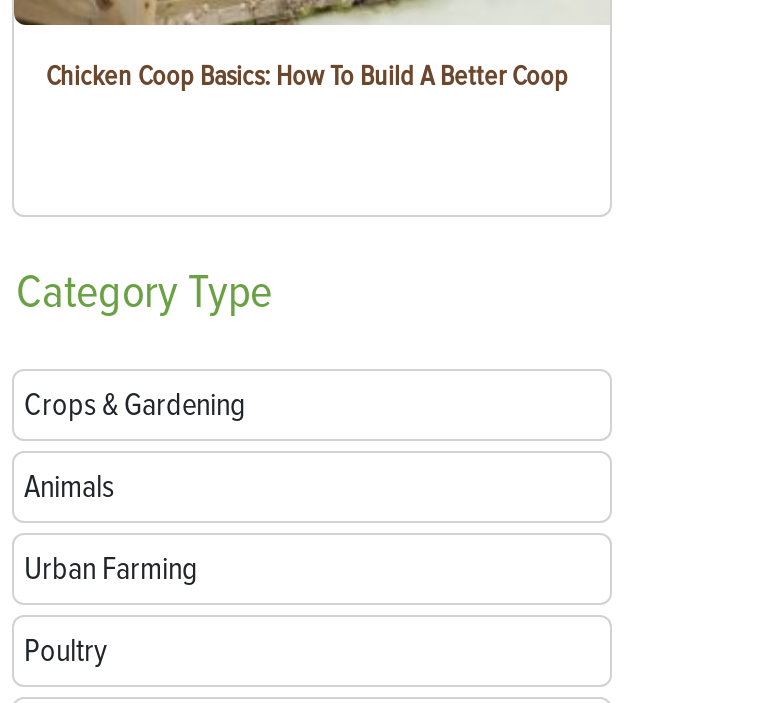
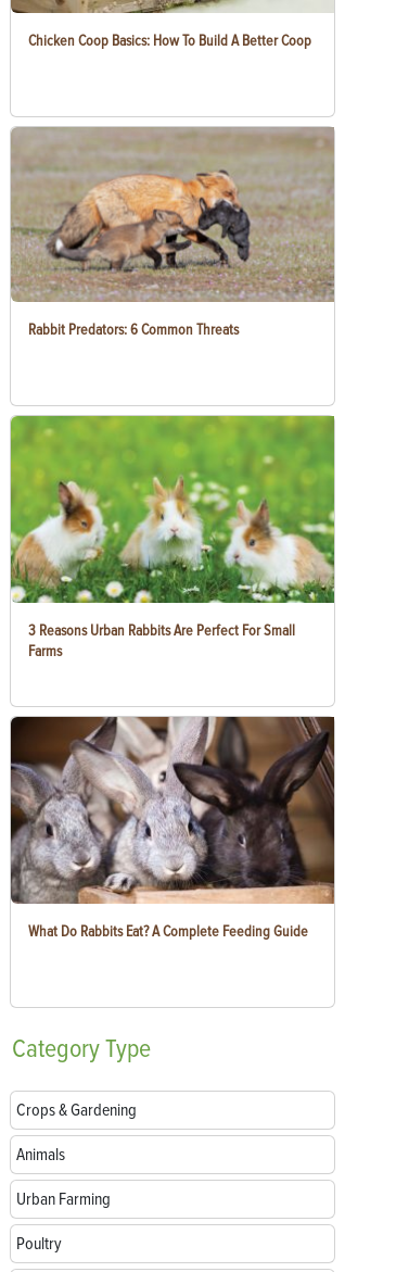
+ [image]
+ 3 Reasons Urban Rabbits Are Perfect For Small
+ Farms

+ [image]
+ What Do Rabbits Eat? A Complete Feeding Guide

+ [image]
+ Rabbit Predators: 6 Common Threats
